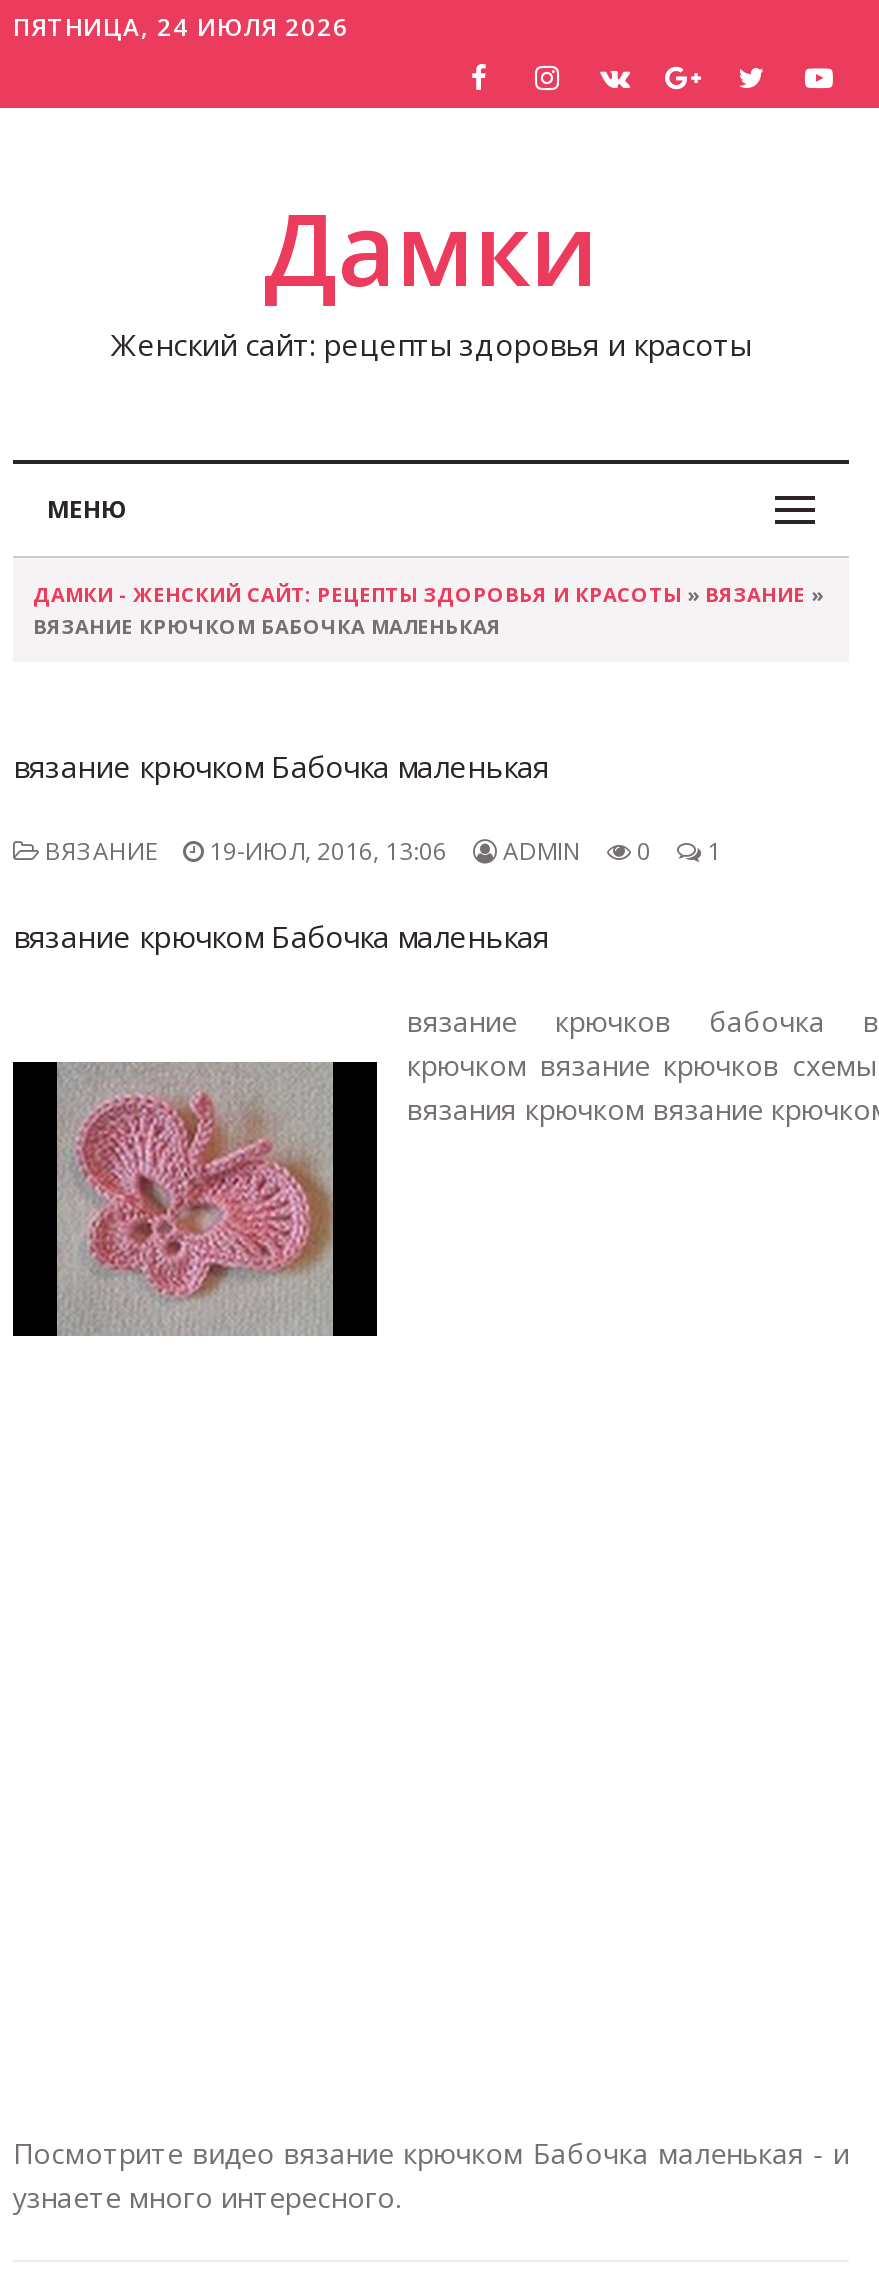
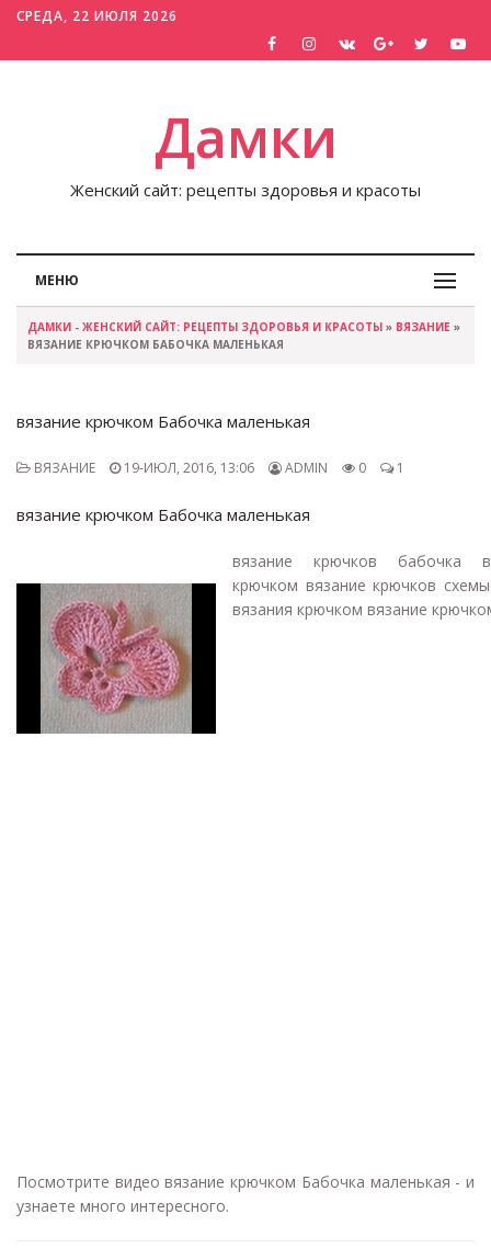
- ПЯТНИЦА, 24 ИЮЛЯ 2026
+ СРЕДА, 22 ИЮЛЯ 2026
